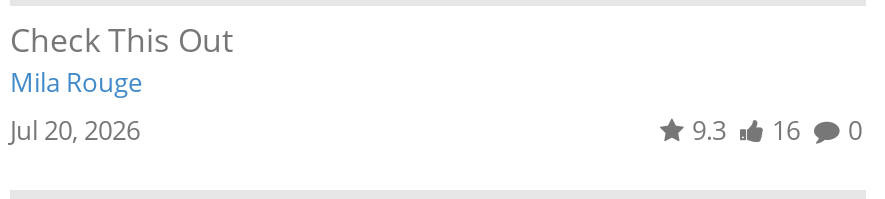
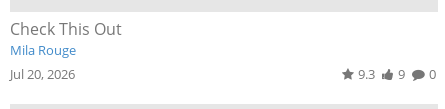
- 9.3 16 0
+ 9.3 9 0
